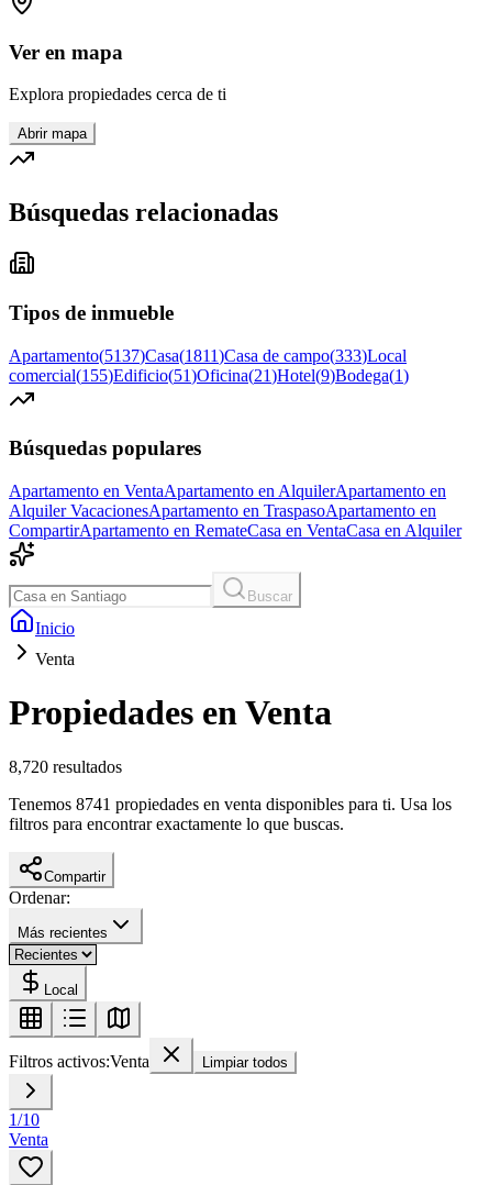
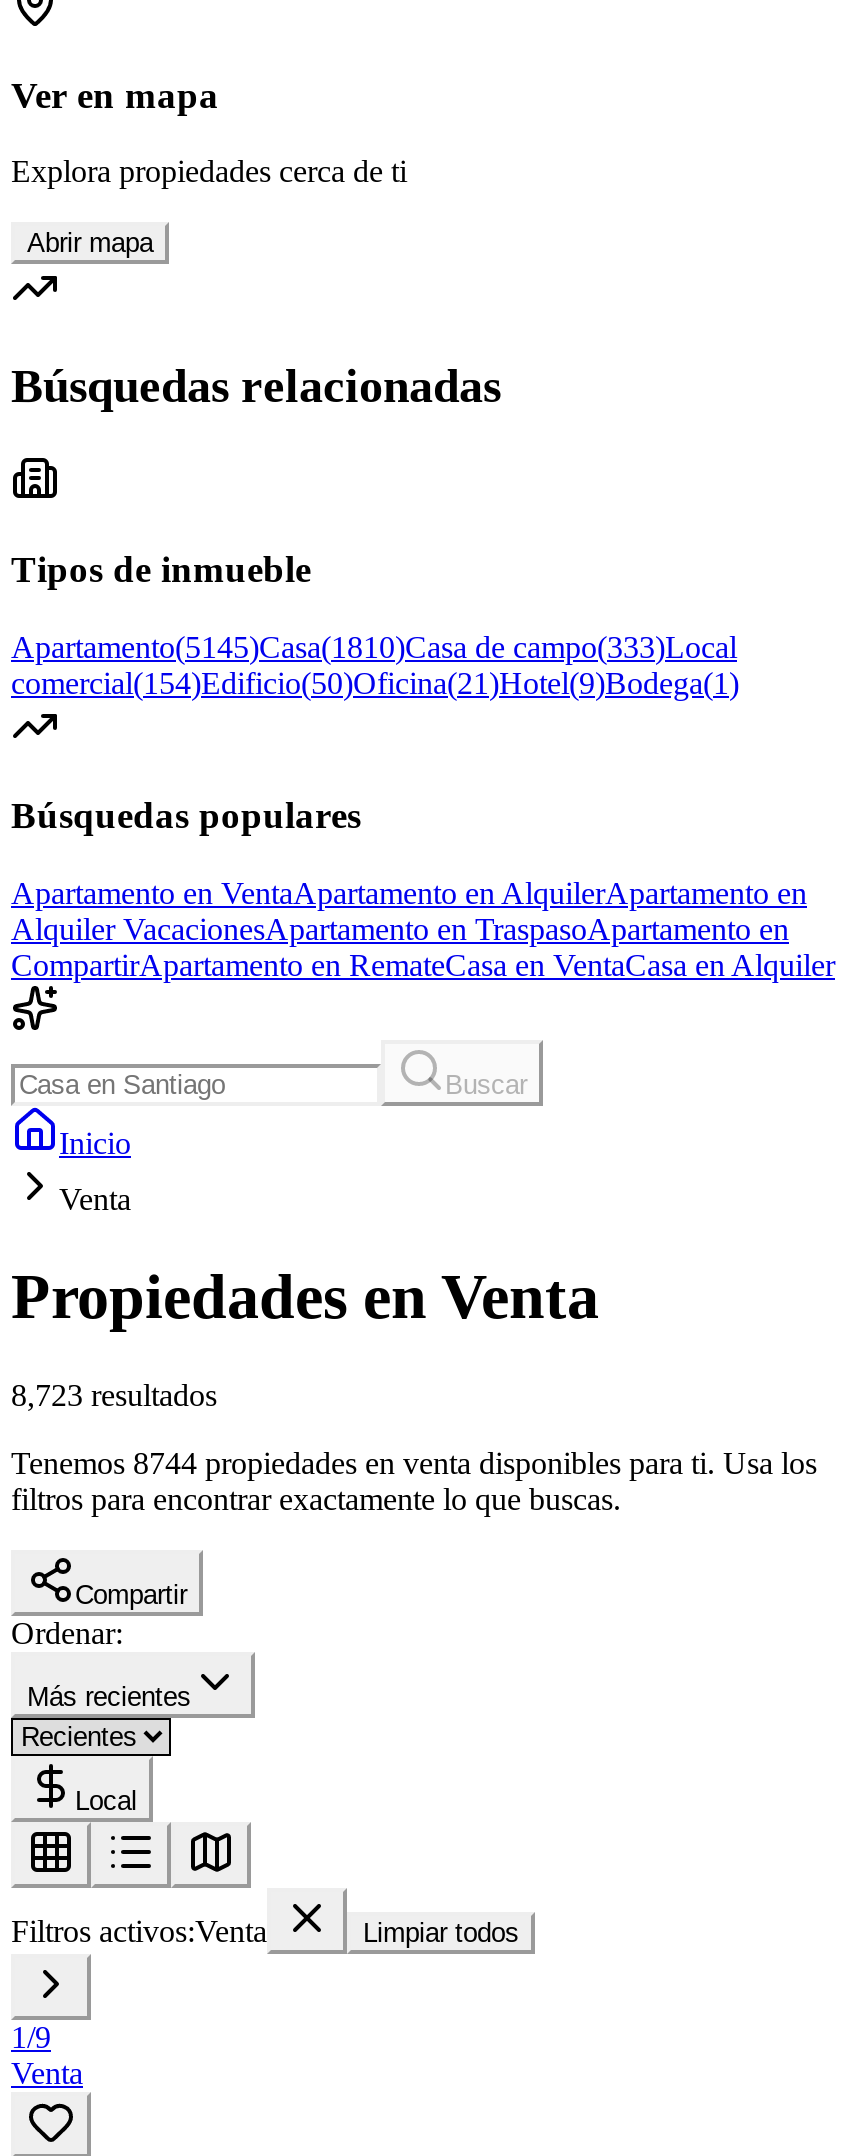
- Apartamento(5137)Casa(1811)Casa de campo(333)Local
+ Apartamento(5145)Casa(1810)Casa de campo(333)Local

- comercial(155)Edificio(51)Oficina(21)Hotel(9)Bodega(1)
+ comercial(154)Edificio(50)Oficina(21)Hotel(9)Bodega(1)

- 8,720 resultados
+ 8,723 resultados

- Tenemos 8741 propiedades en venta disponibles para ti. Usa los
+ Tenemos 8744 propiedades en venta disponibles para ti. Usa los

- 1/10
+ 1/9
